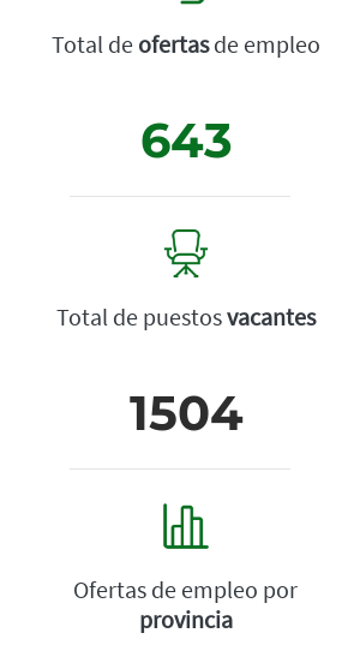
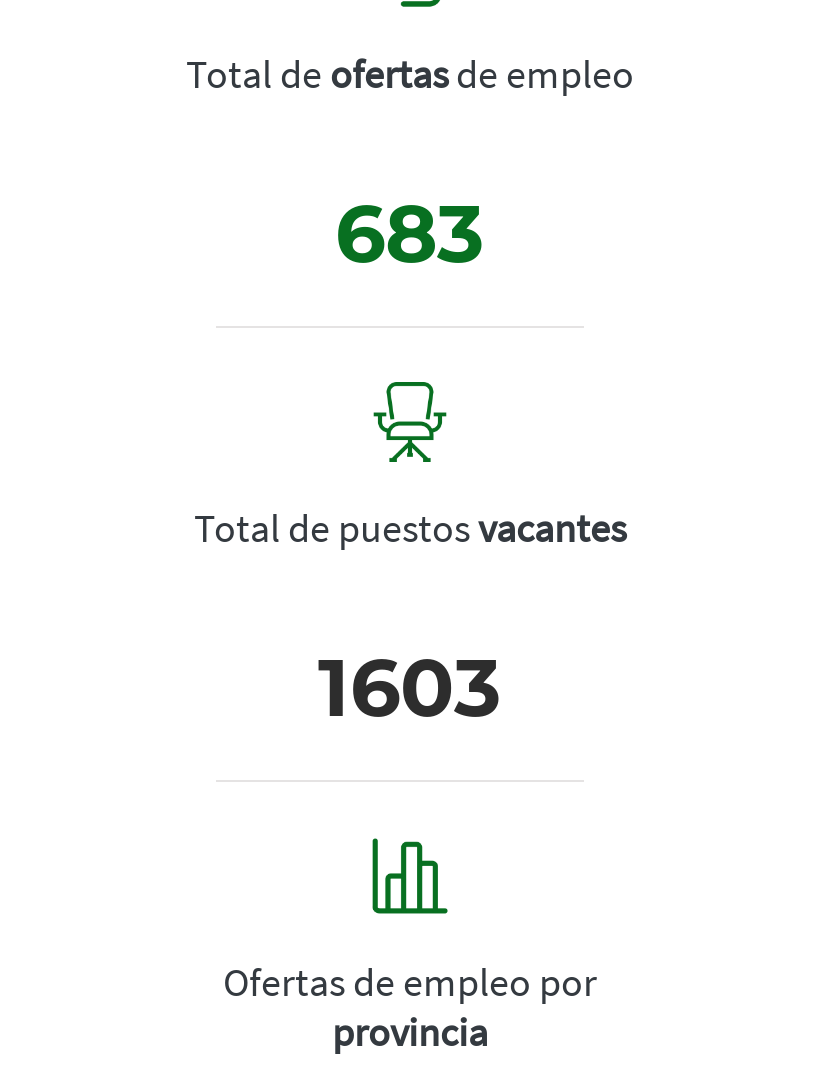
- 643
+ 683

- 1504
+ 1603
